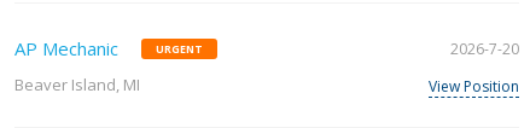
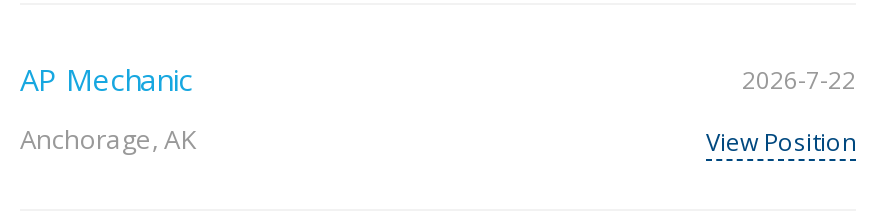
- URGENT
- Beaver Island, MI
+ Anchorage, AK

- 2026-7-20
+ 2026-7-22
